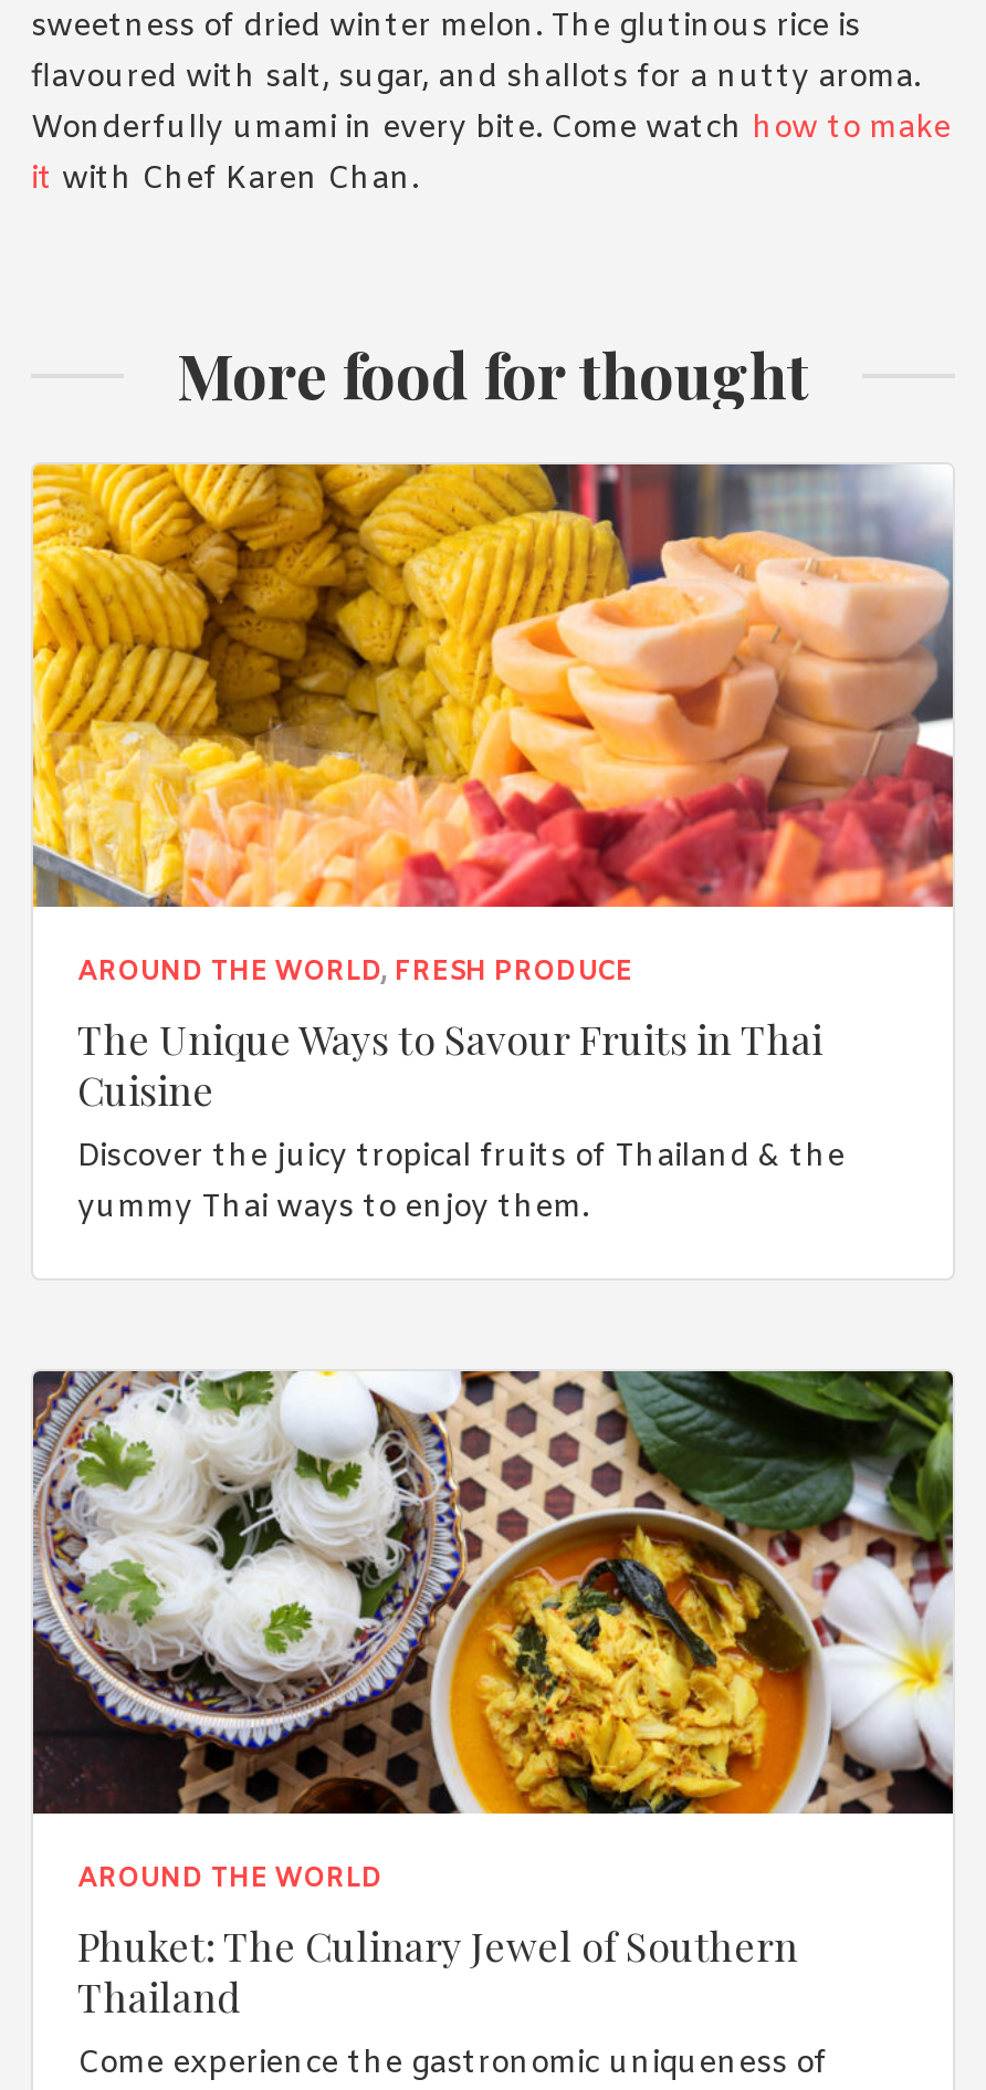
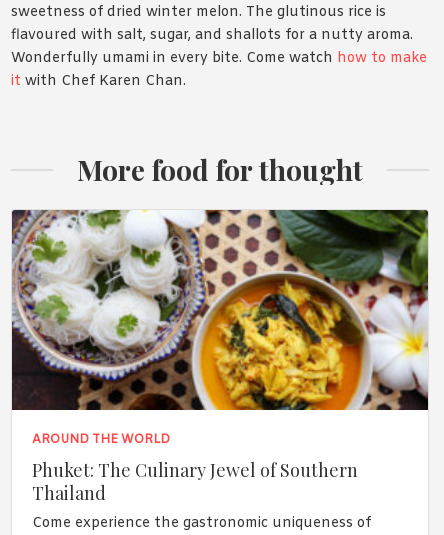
- [image]
- AROUND THE WORLD, FRESH PRODUCE
- The Unique Ways to Savour Fruits in Thai
- Cuisine
- Discover the juicy tropical fruits of Thailand & the
- yummy Thai ways to enjoy them.
